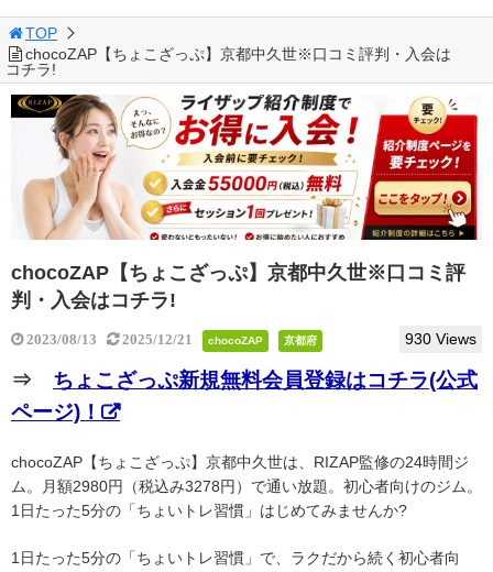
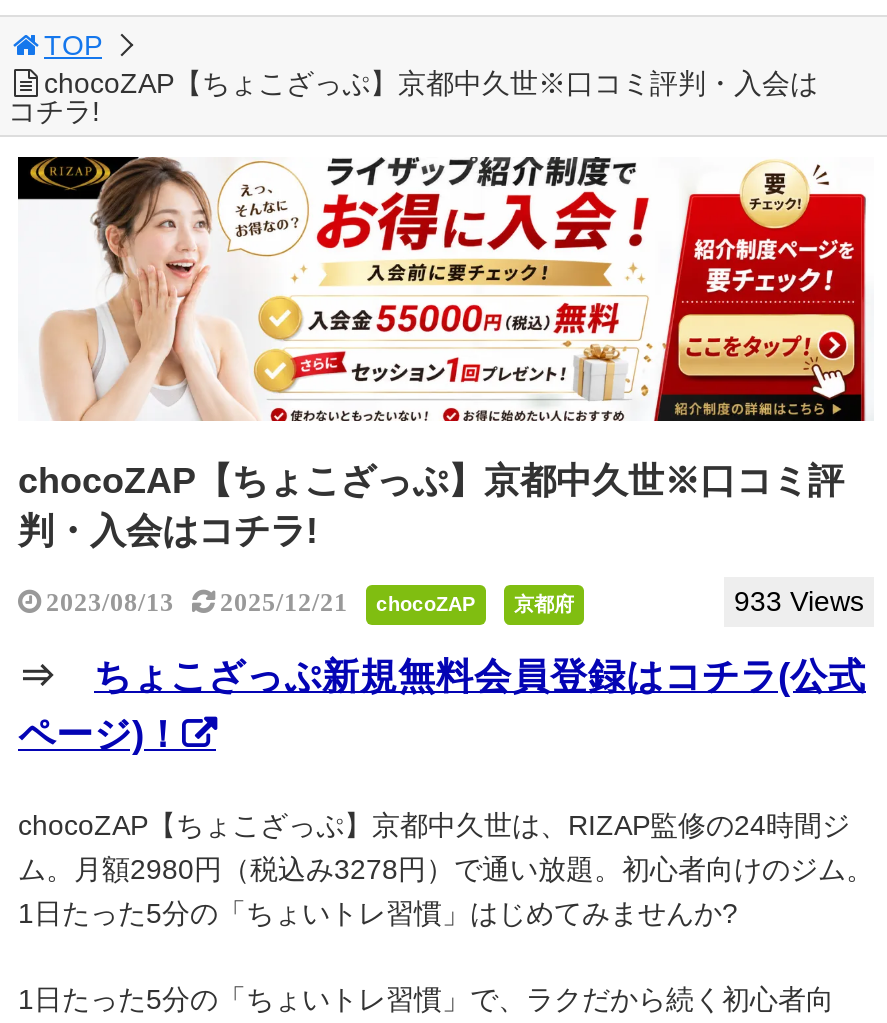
- 930 Views
+ 933 Views
